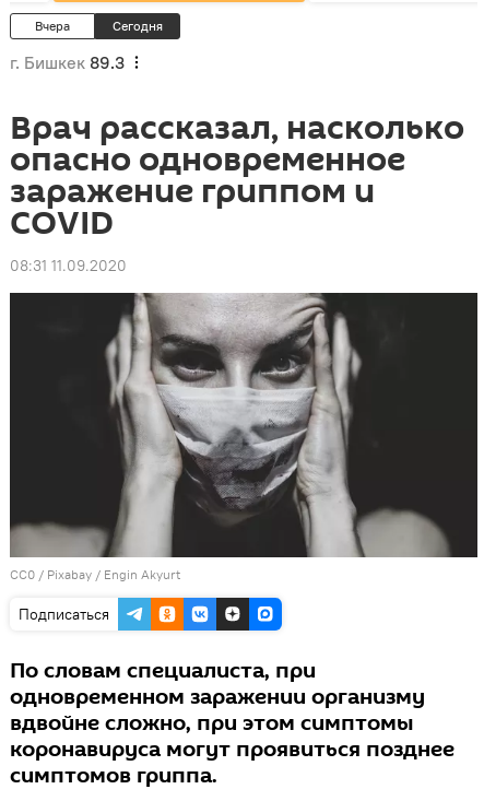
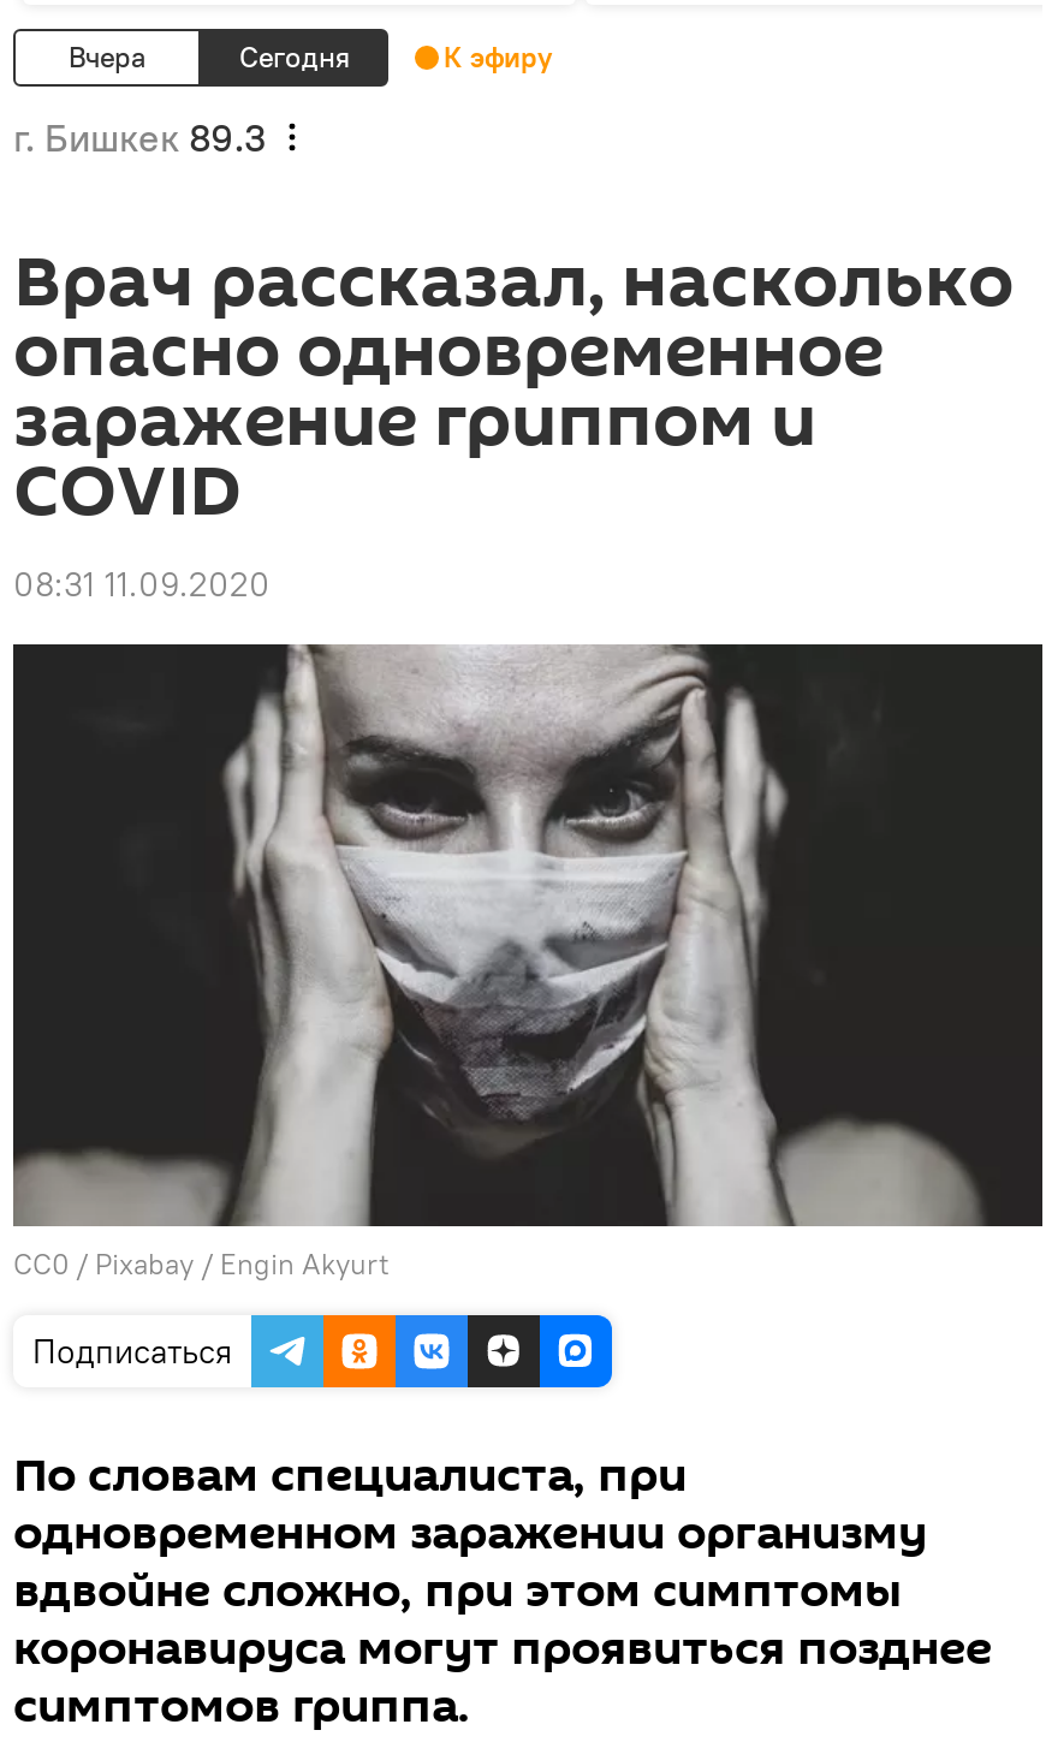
+ К эфиру
